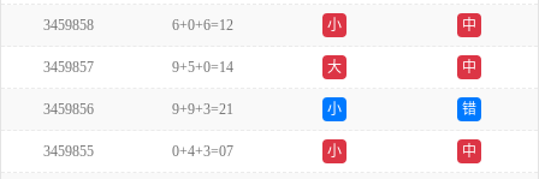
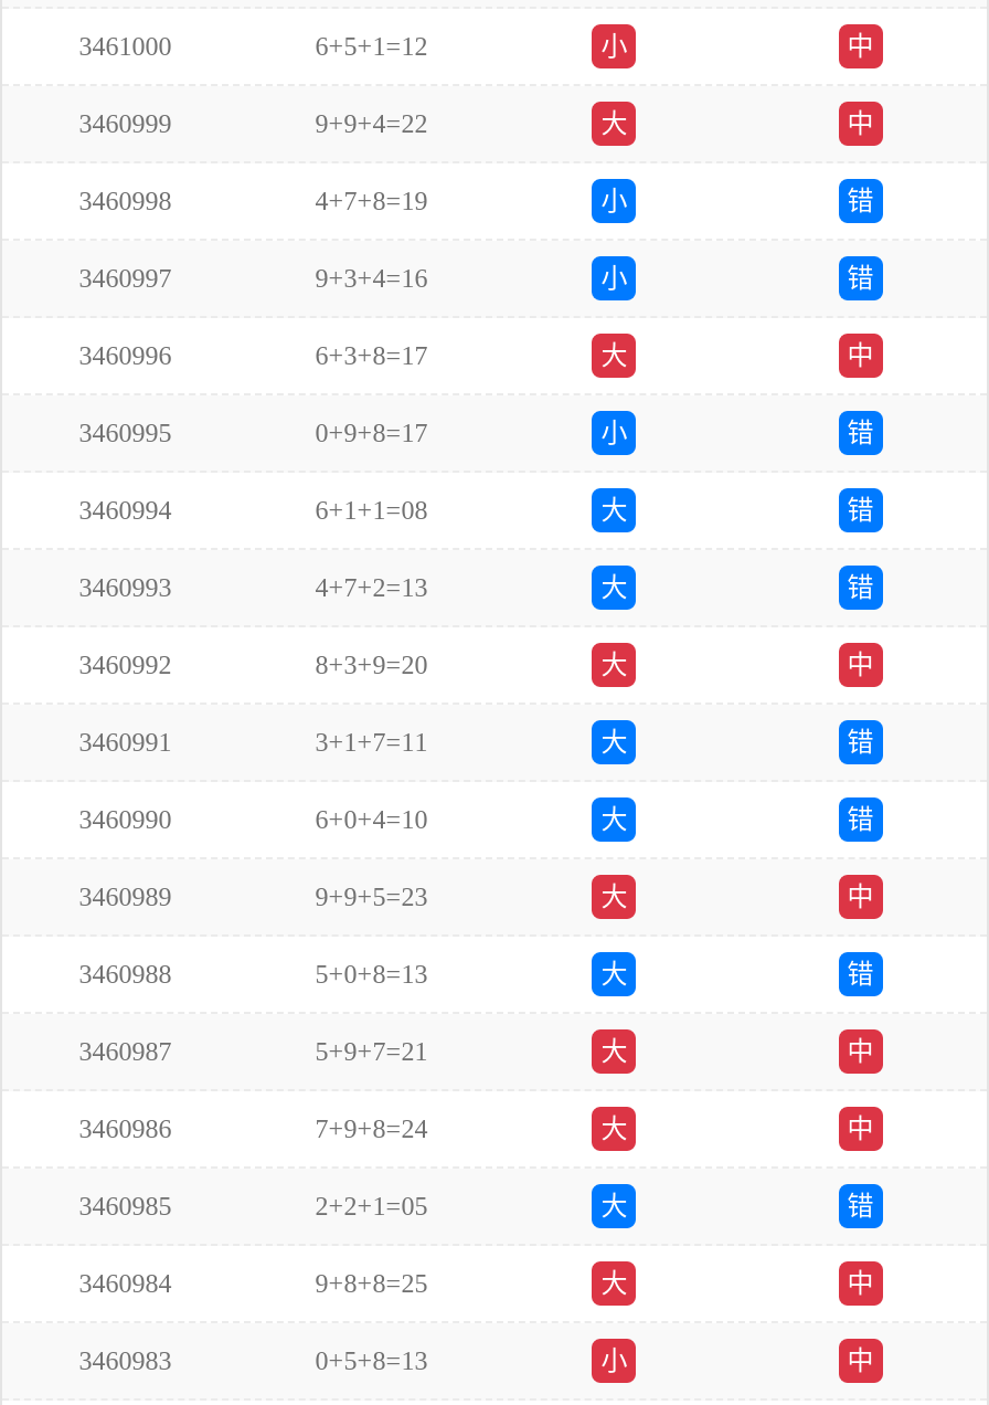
- 3459858
+ 3461000

- 6+0+6=12
+ 6+5+1=12

- 3459857
+ 3460999

- 9+5+0=14
+ 9+9+4=22

- 3459856
+ 3460998

- 9+9+3=21
+ 4+7+8=19

- 3459855
- 0+4+3=07
+ 3460997
+ 9+3+4=16
+ 小
+ 错
+ 3460996
+ 6+3+8=17
+ 大
+ 中
+ 3460995
+ 0+9+8=17
+ 小
+ 错
+ 3460994
+ 6+1+1=08
+ 大
+ 错
+ 3460993
+ 4+7+2=13
+ 大
+ 错
+ 3460992
+ 8+3+9=20
+ 大
+ 中
+ 3460991
+ 3+1+7=11
+ 大
+ 错
+ 3460990
+ 6+0+4=10
+ 大
+ 错
+ 3460989
+ 9+9+5=23
+ 大
+ 中
+ 3460988
+ 5+0+8=13
+ 大
+ 错
+ 3460987
+ 5+9+7=21
+ 大
+ 中
+ 3460986
+ 7+9+8=24
+ 大
+ 中
+ 3460985
+ 2+2+1=05
+ 大
+ 错
+ 3460984
+ 9+8+8=25
+ 大
+ 中
+ 3460983
+ 0+5+8=13
